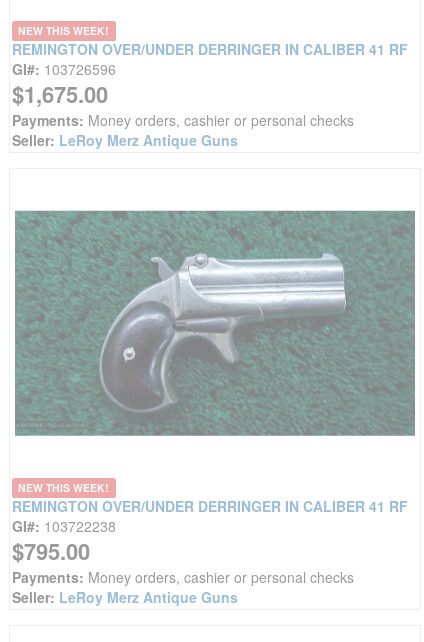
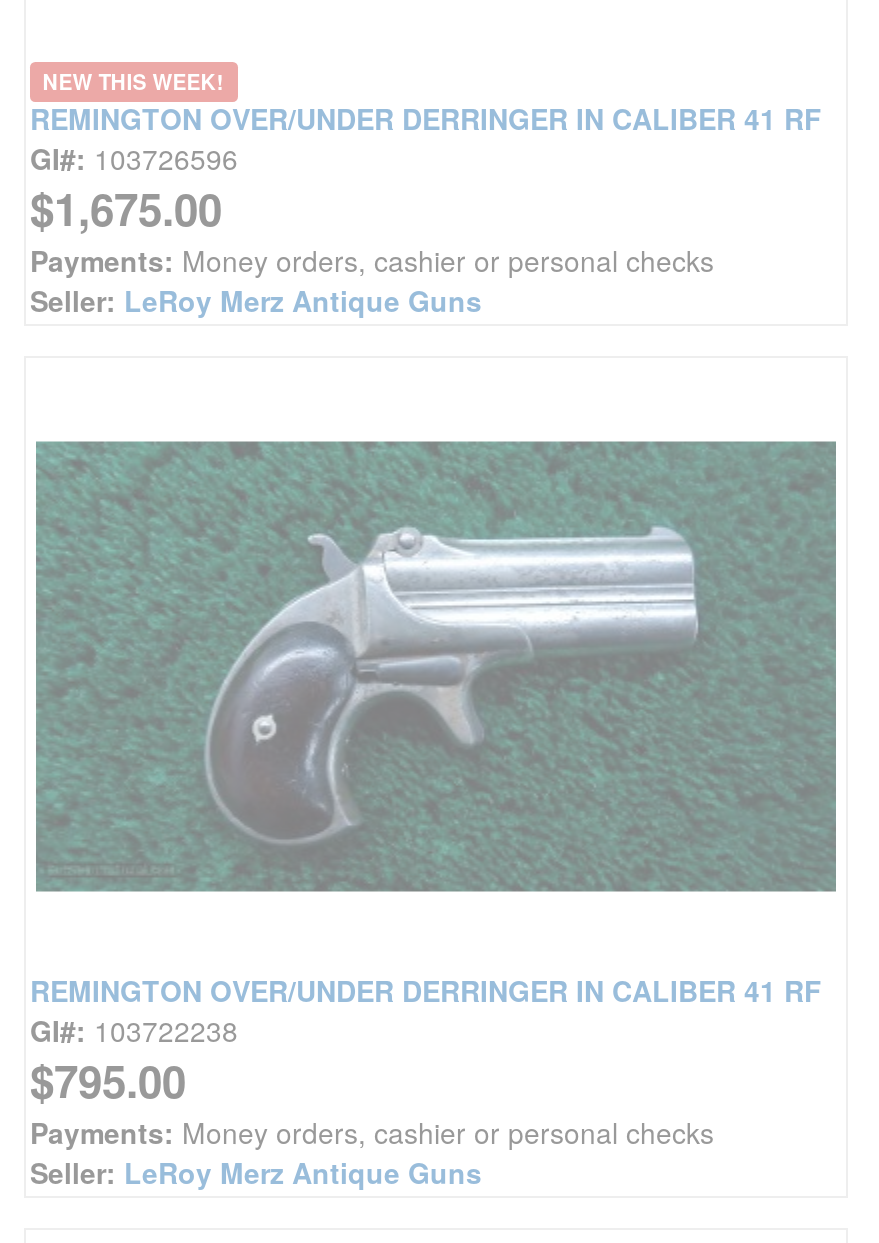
- NEW THIS WEEK!
